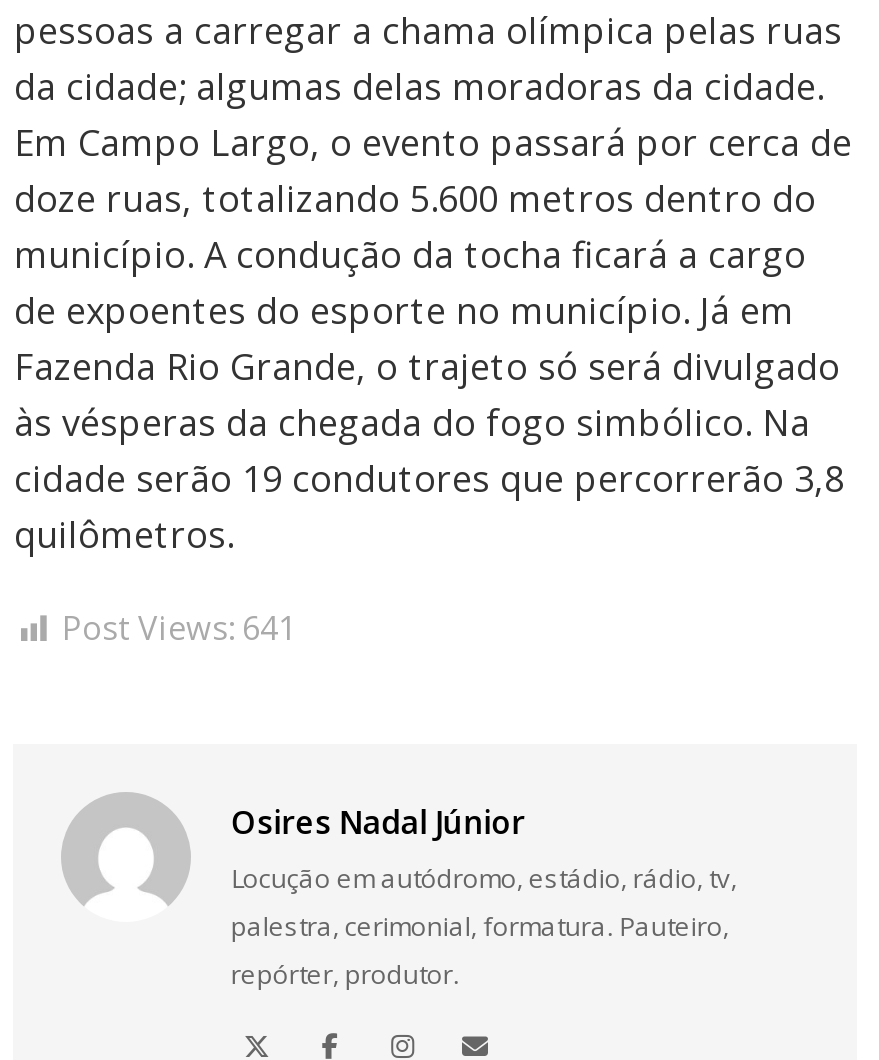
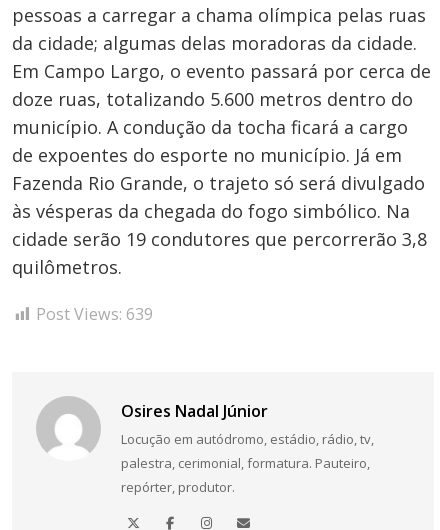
- Post Views: 641
+ Post Views: 639
